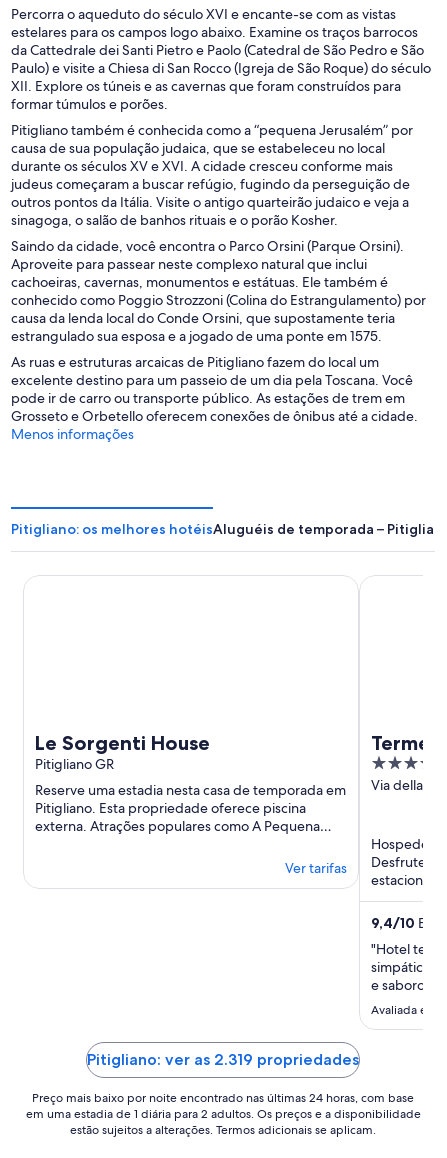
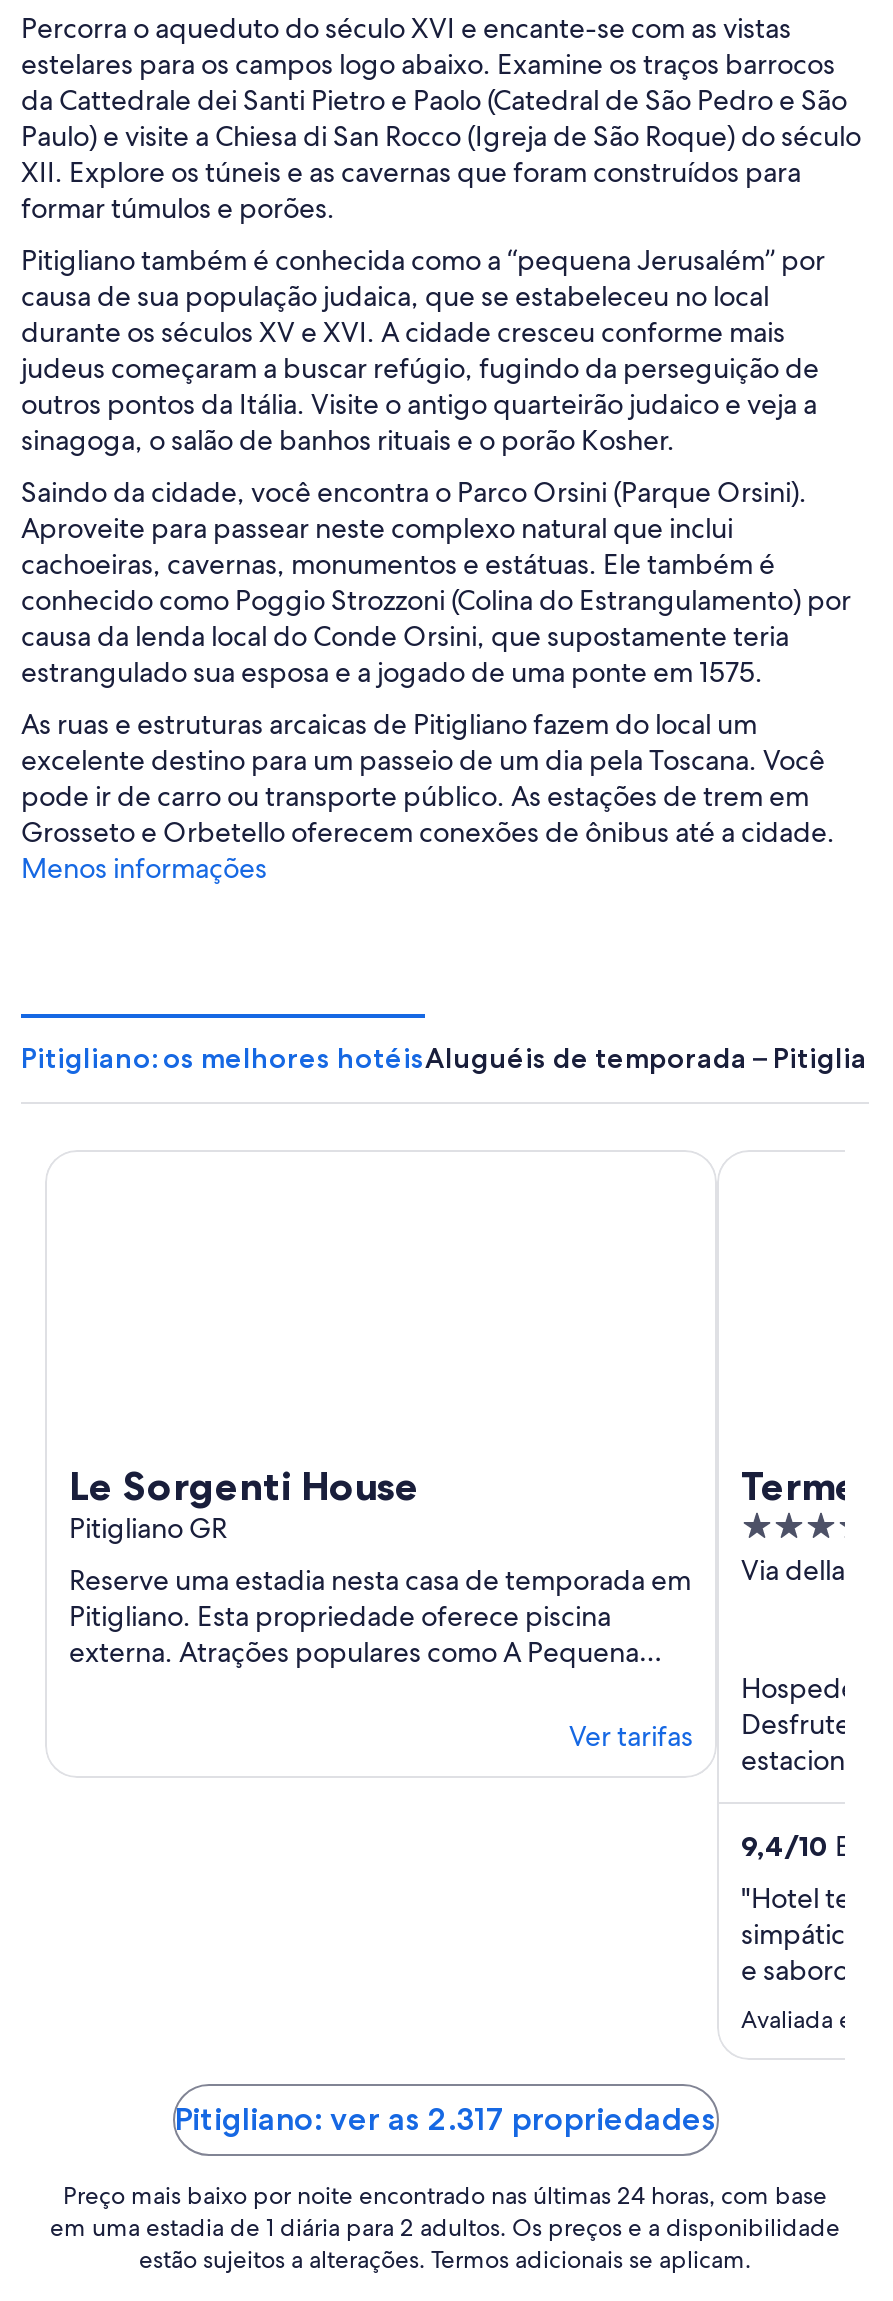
- Pitigliano: ver as 2.319 propriedades
+ Pitigliano: ver as 2.317 propriedades
